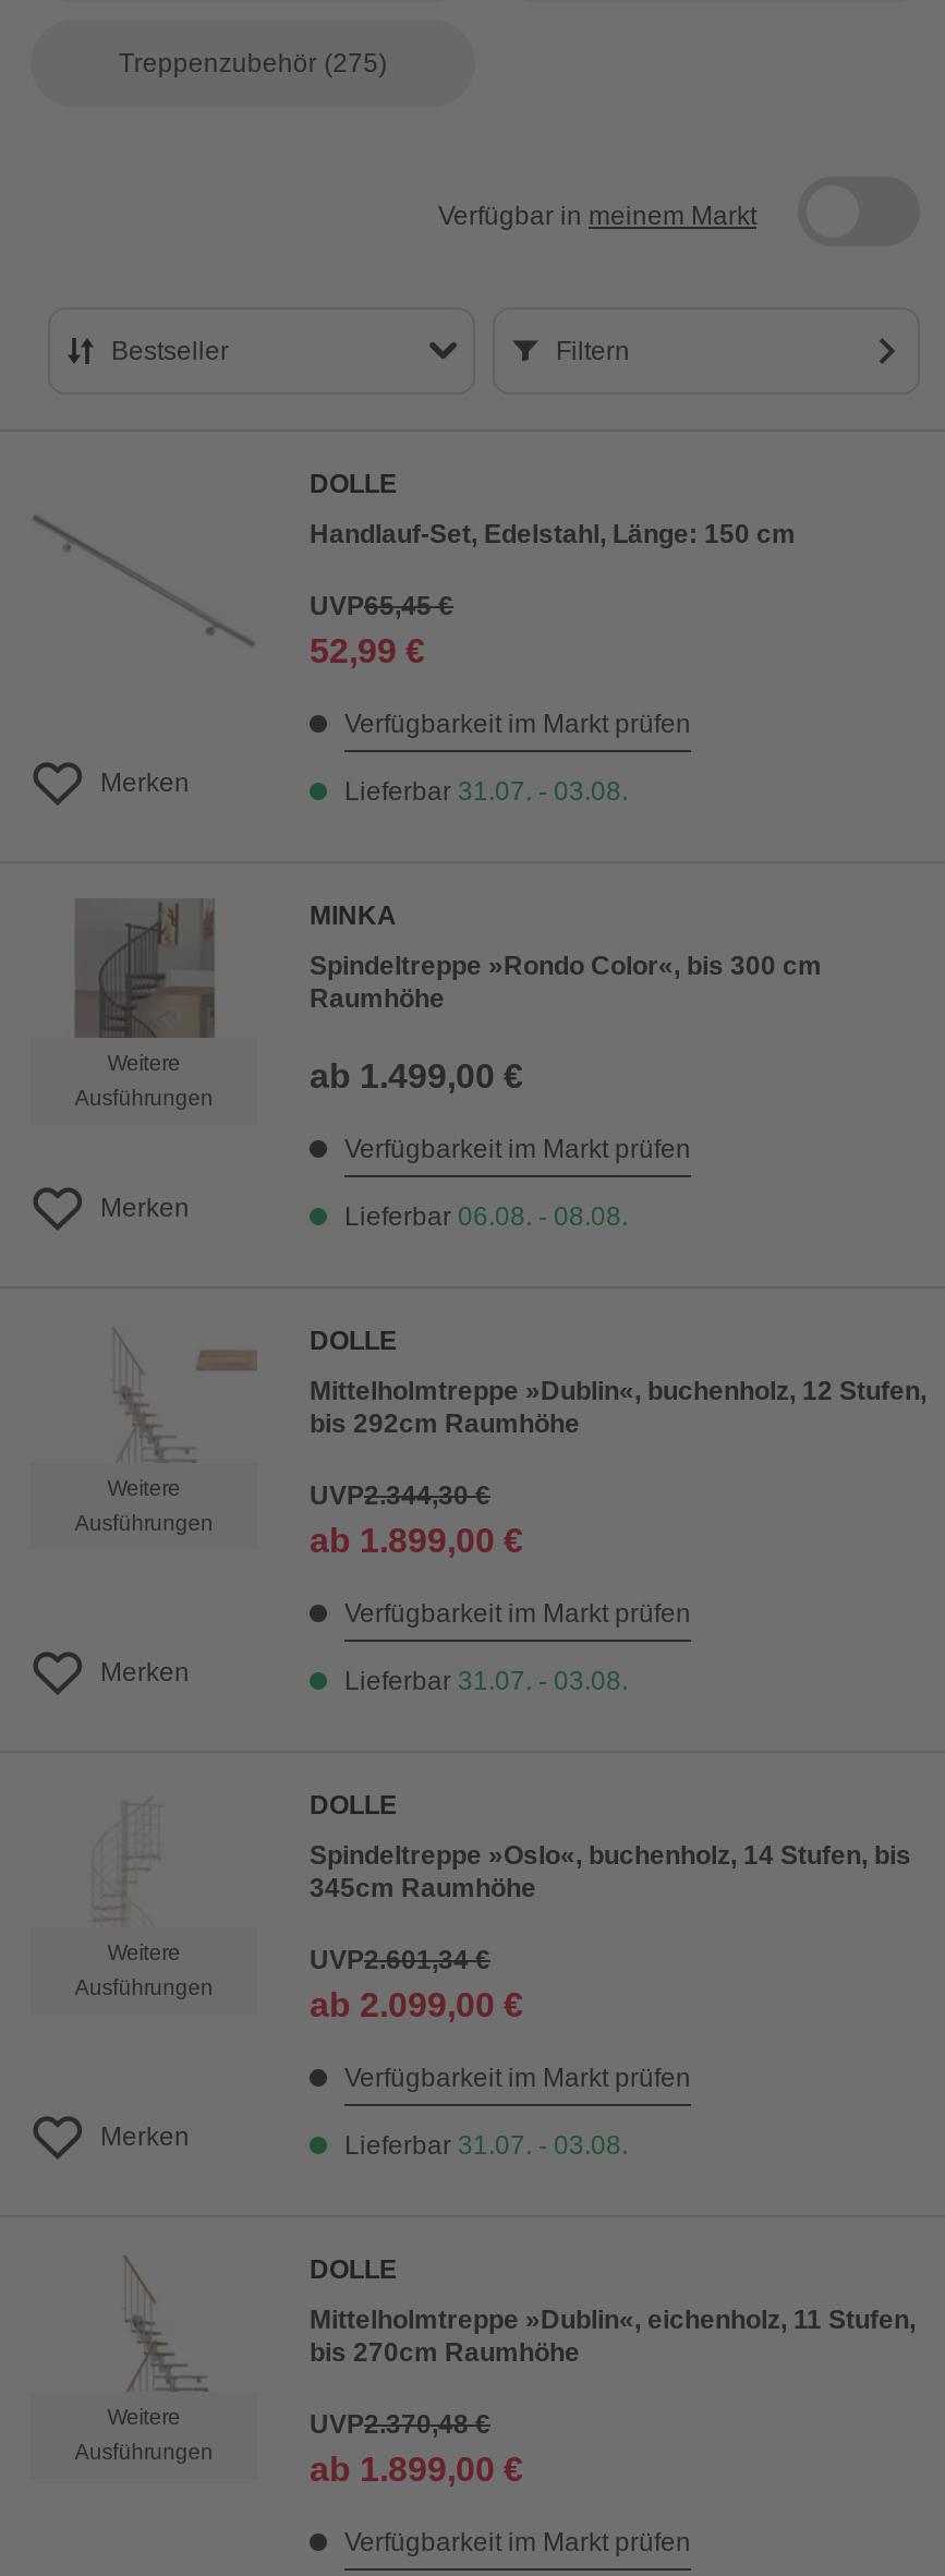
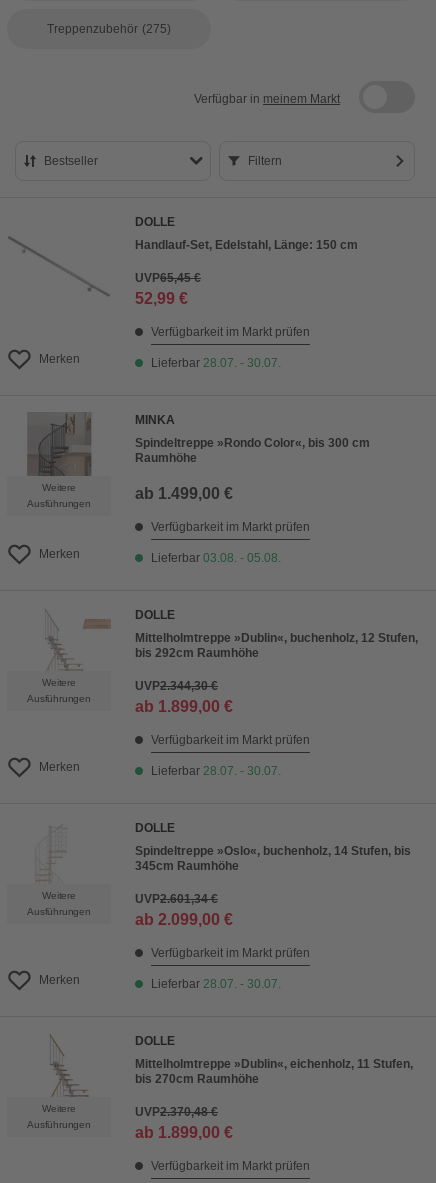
- Lieferbar 31.07. - 03.08.
+ Lieferbar 28.07. - 30.07.

- Lieferbar 06.08. - 08.08.
+ Lieferbar 03.08. - 05.08.

- Lieferbar 31.07. - 03.08.
+ Lieferbar 28.07. - 30.07.

- Lieferbar 31.07. - 03.08.
+ Lieferbar 28.07. - 30.07.
